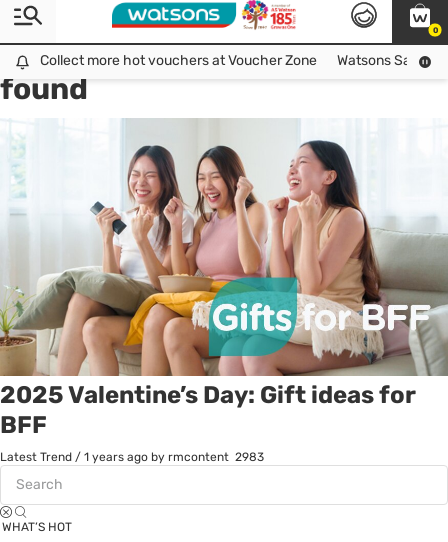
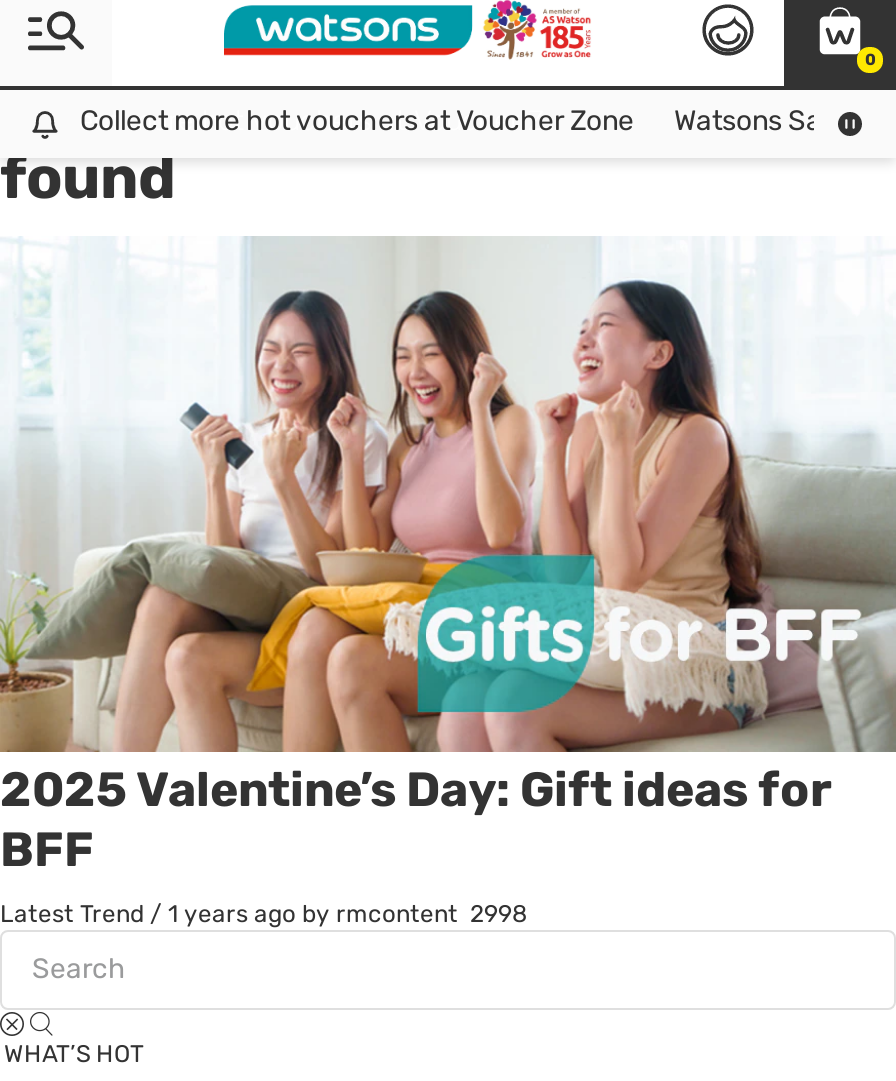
- Latest Trend / 1 years ago by rmcontent 2983
+ Latest Trend / 1 years ago by rmcontent 2998
